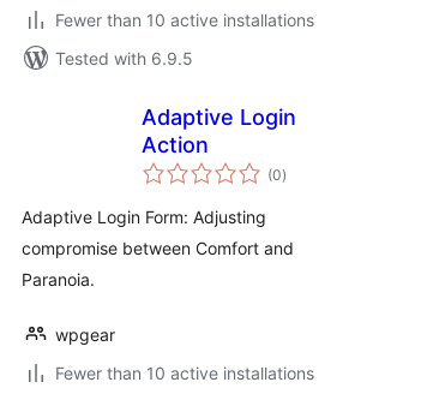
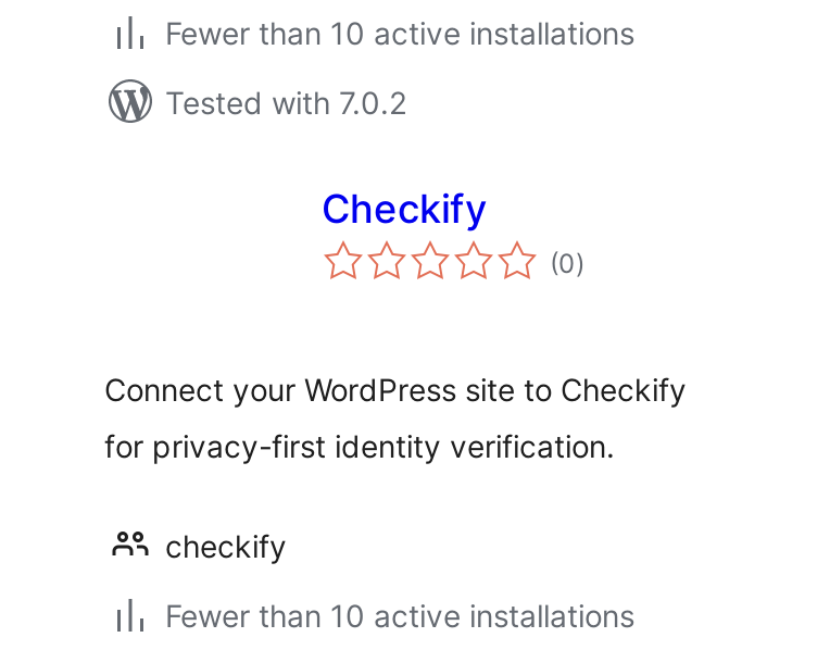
- Tested with 6.9.5
+ Tested with 7.0.2

- Adaptive Login
- Action
+ Checkify

- Adaptive Login Form: Adjusting
- compromise between Comfort and
- Paranoia.
- wpgear
+ Connect your WordPress site to Checkify
+ for privacy-first identity verification.
+ checkify
